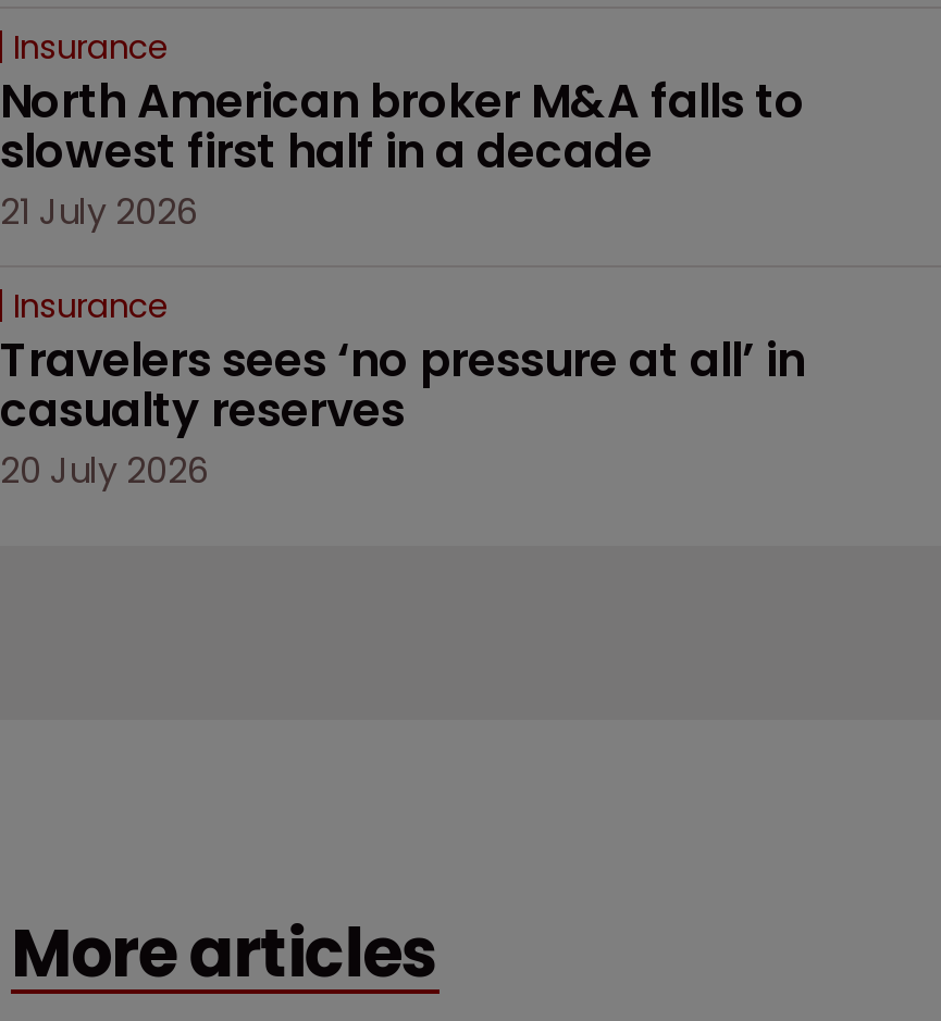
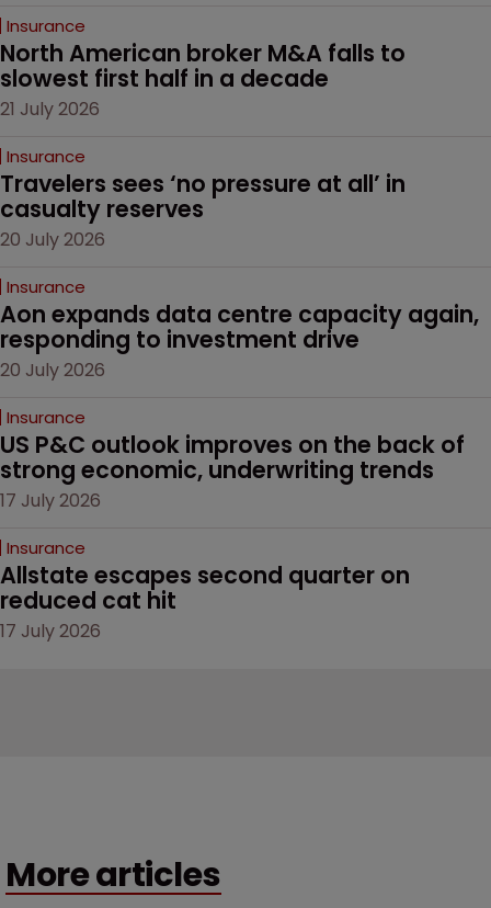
+ Insurance
+ Aon expands data centre capacity again,
+ responding to investment drive
+ 20 July 2026
+ Insurance
+ US P&C outlook improves on the back of
+ strong economic, underwriting trends
+ 17 July 2026
+ Insurance
+ Allstate escapes second quarter on
+ reduced cat hit
+ 17 July 2026
